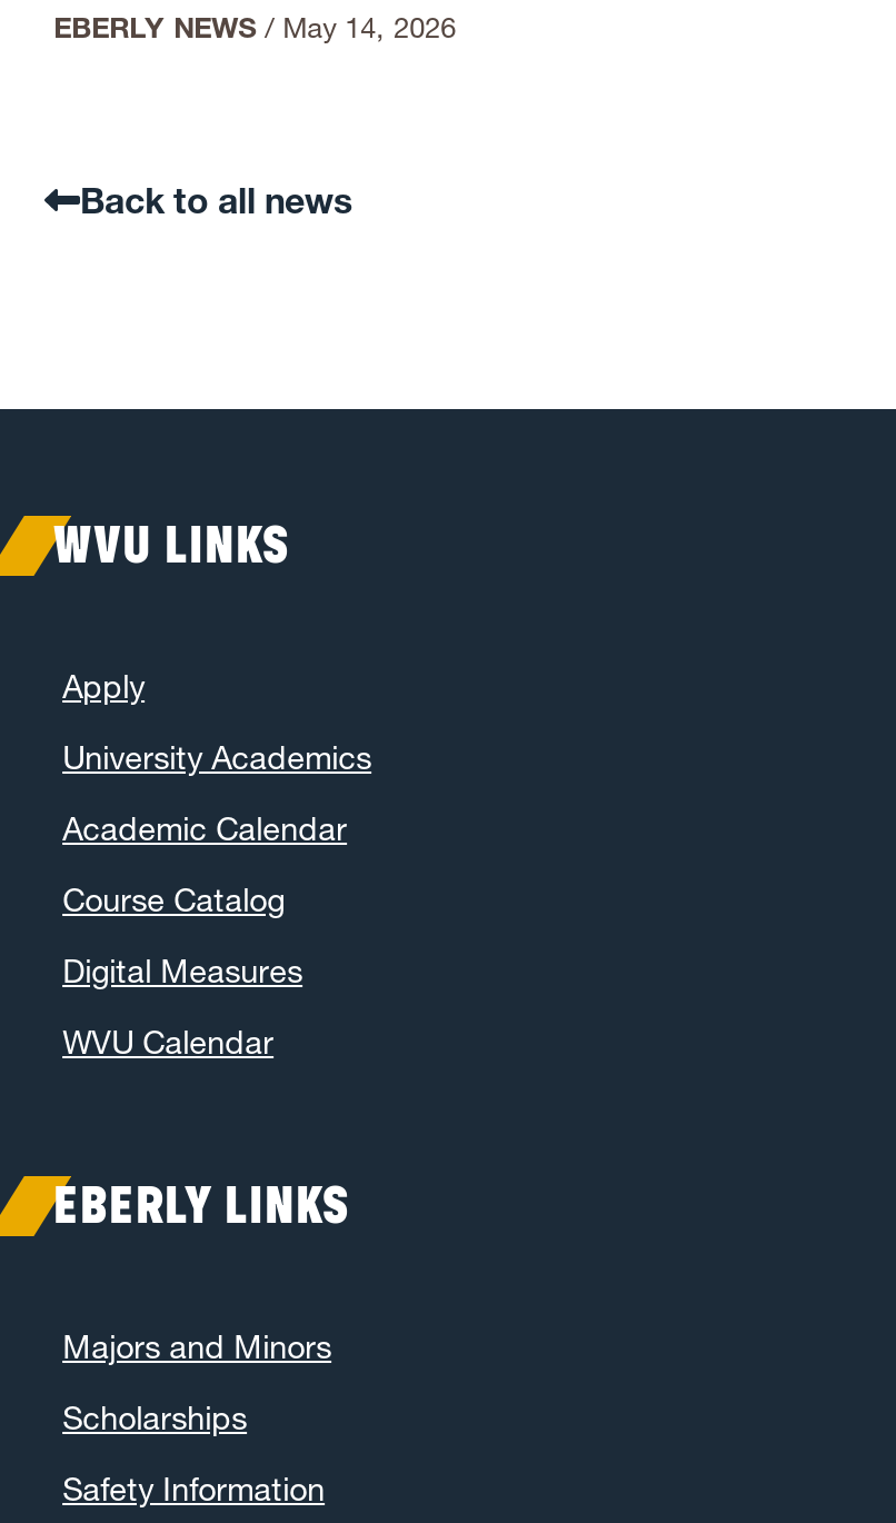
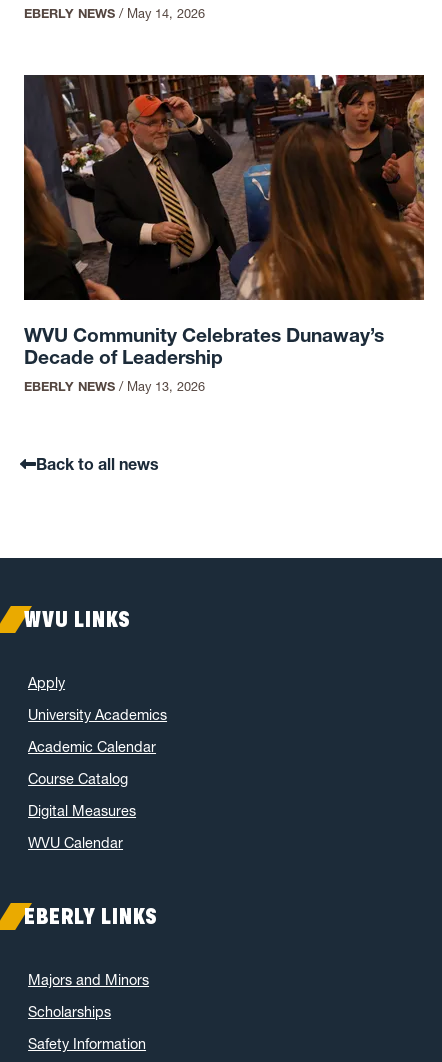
+ [image]
+ WVU Community Celebrates Dunaway’s
+ Decade of Leadership
+ EBERLY NEWS / May 13, 2026
